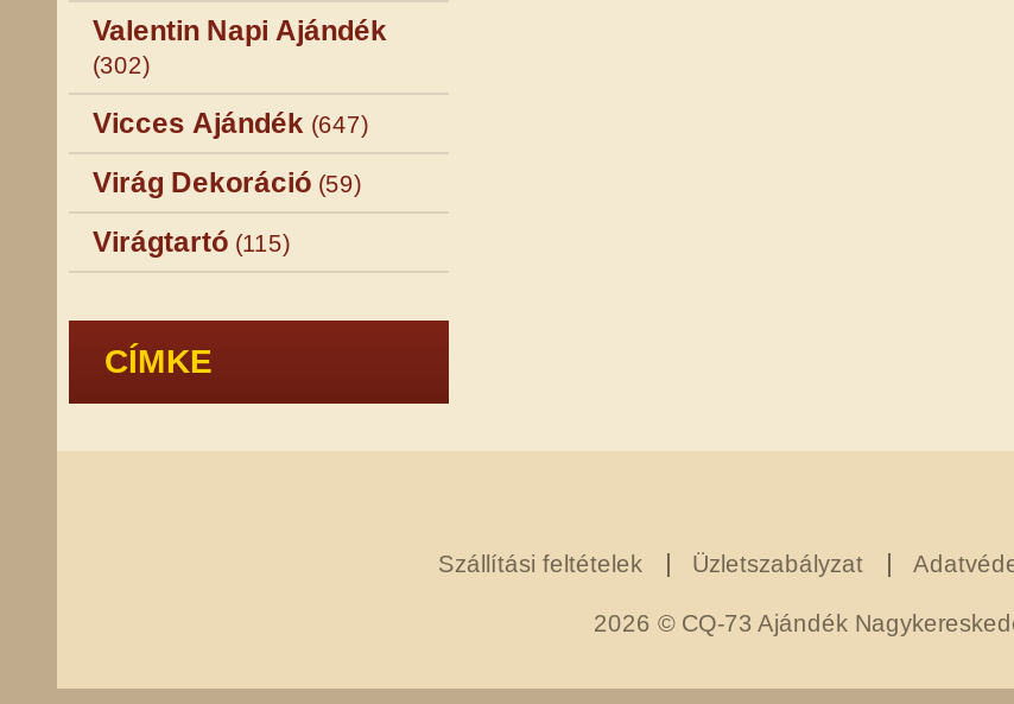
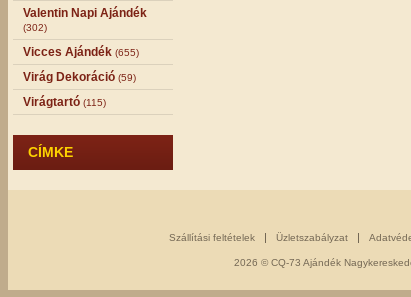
- Vicces Ajándék (647)
+ Vicces Ajándék (655)
